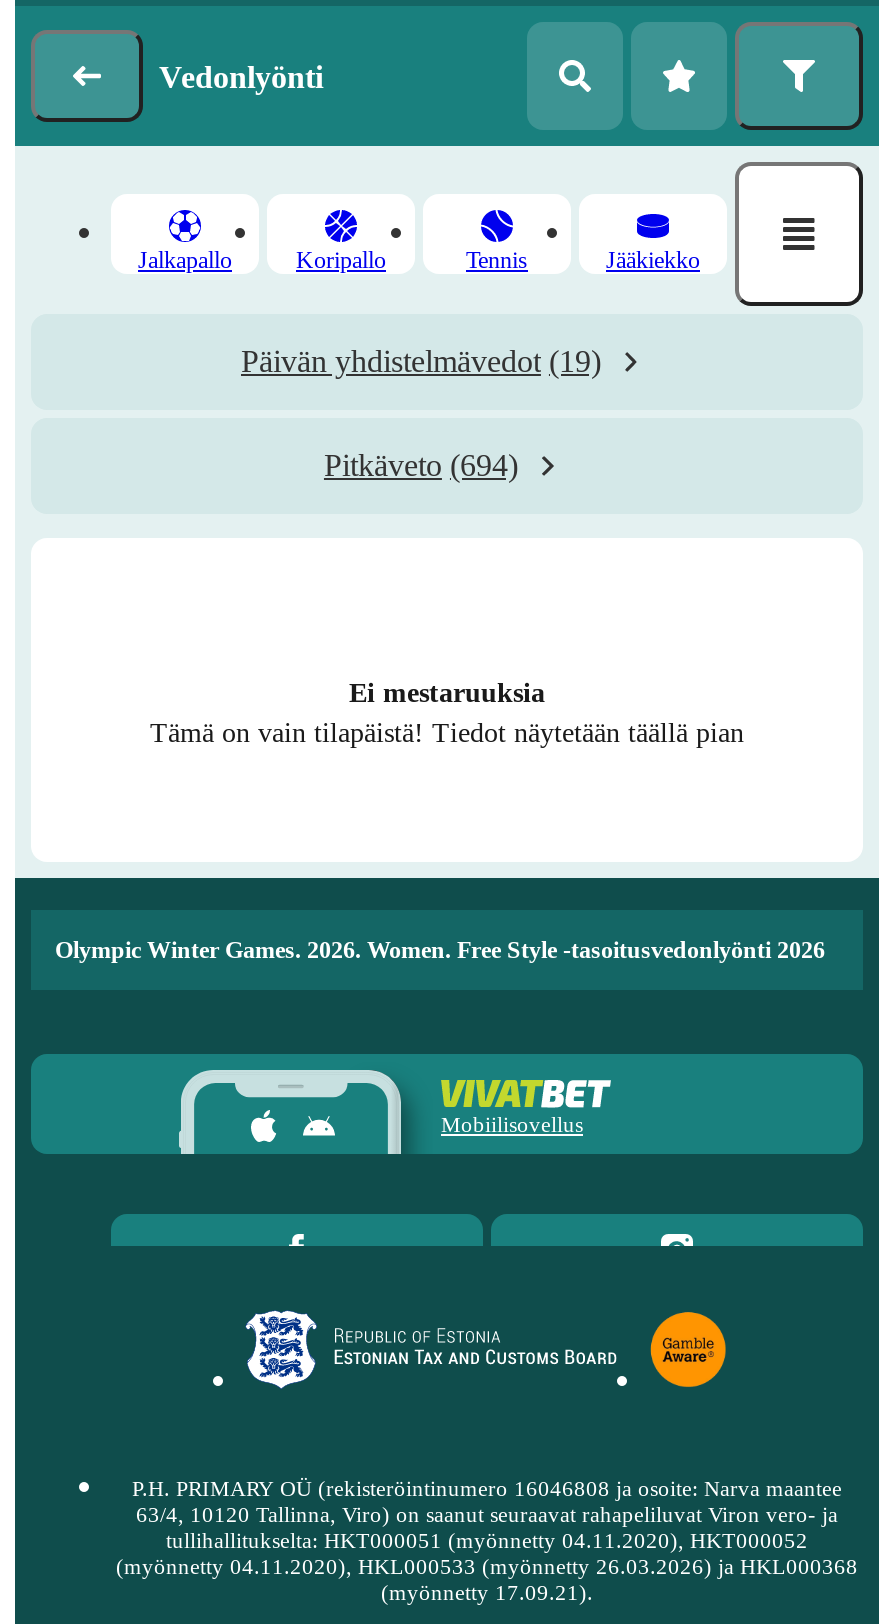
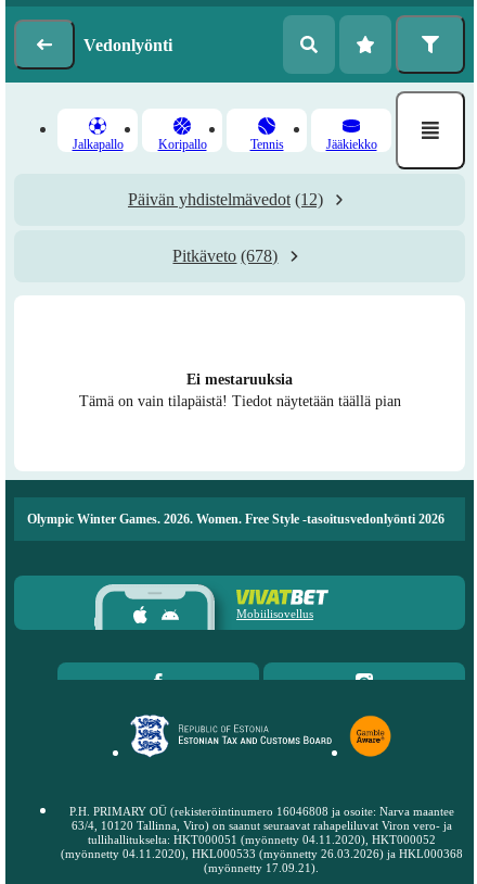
- Päivän yhdistelmävedot (19)
+ Päivän yhdistelmävedot (12)

- Pitkäveto (694)
+ Pitkäveto (678)
